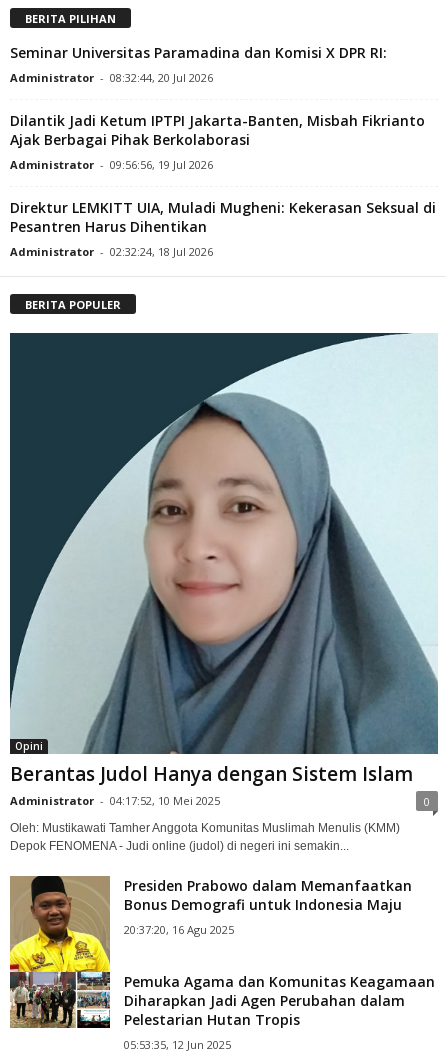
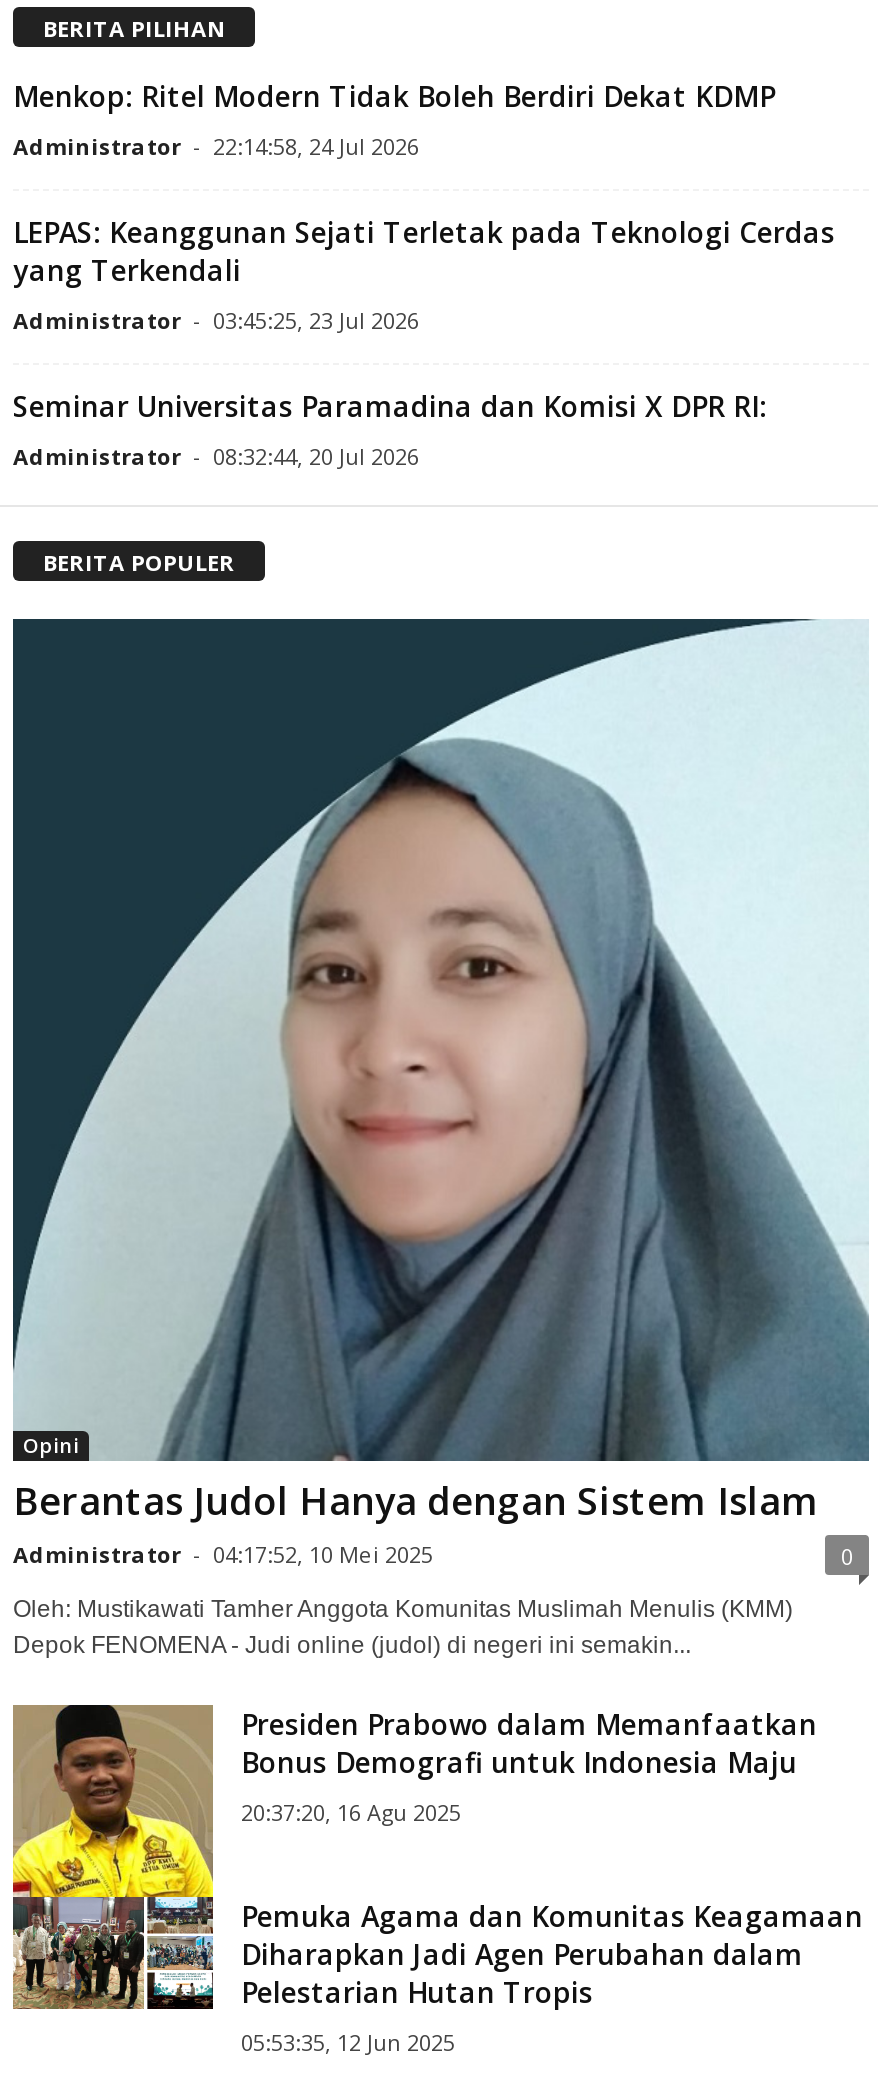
+ Menkop: Ritel Modern Tidak Boleh Berdiri Dekat KDMP
+ Administrator - 22:14:58, 24 Jul 2026
+ LEPAS: Keanggunan Sejati Terletak pada Teknologi Cerdas
+ yang Terkendali
+ Administrator - 03:45:25, 23 Jul 2026

moved down: Seminar Universitas Paramadina dan Komisi X DPR RI: | Administrator - 08:32:44, 20 Jul 2026

- Dilantik Jadi Ketum IPTPI Jakarta-Banten, Misbah Fikrianto
- Ajak Berbagai Pihak Berkolaborasi
- Administrator - 09:56:56, 19 Jul 2026
- Direktur LEMKITT UIA, Muladi Mugheni: Kekerasan Seksual di
- Pesantren Harus Dihentikan
- Administrator - 02:32:24, 18 Jul 2026
